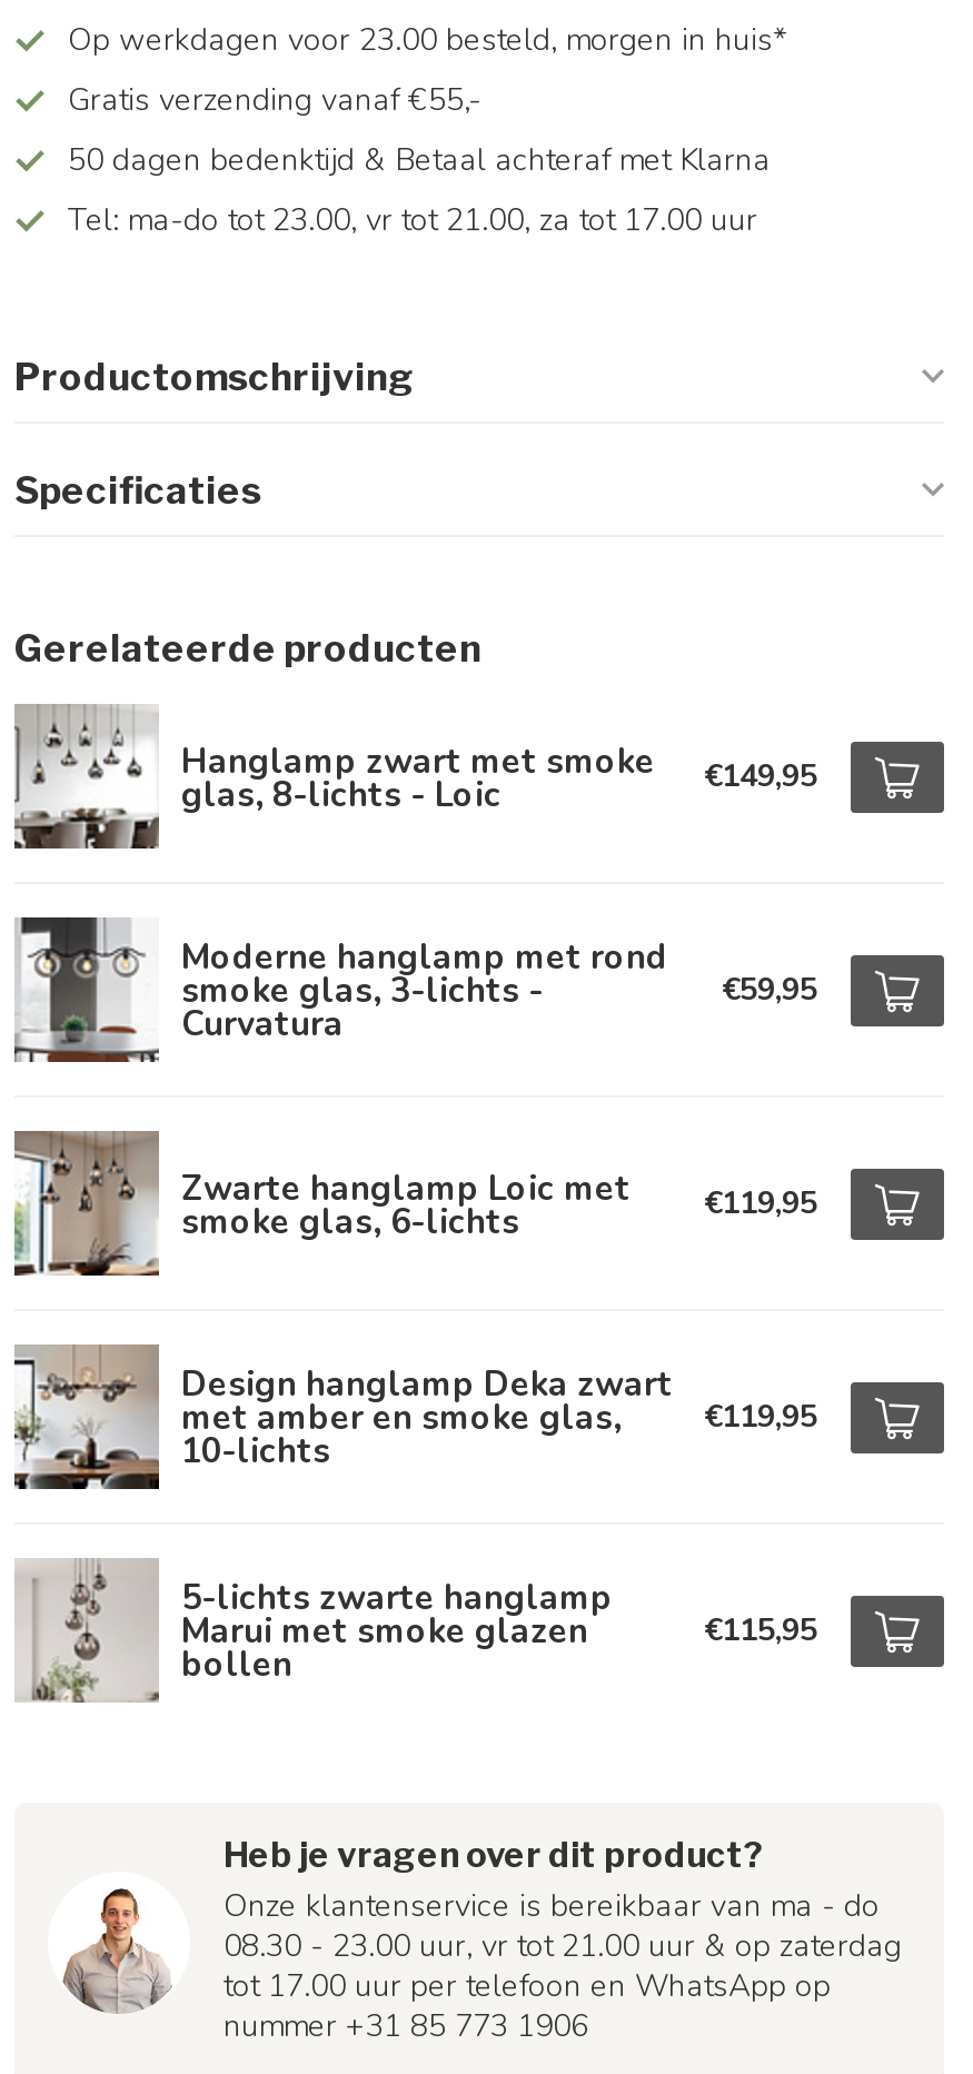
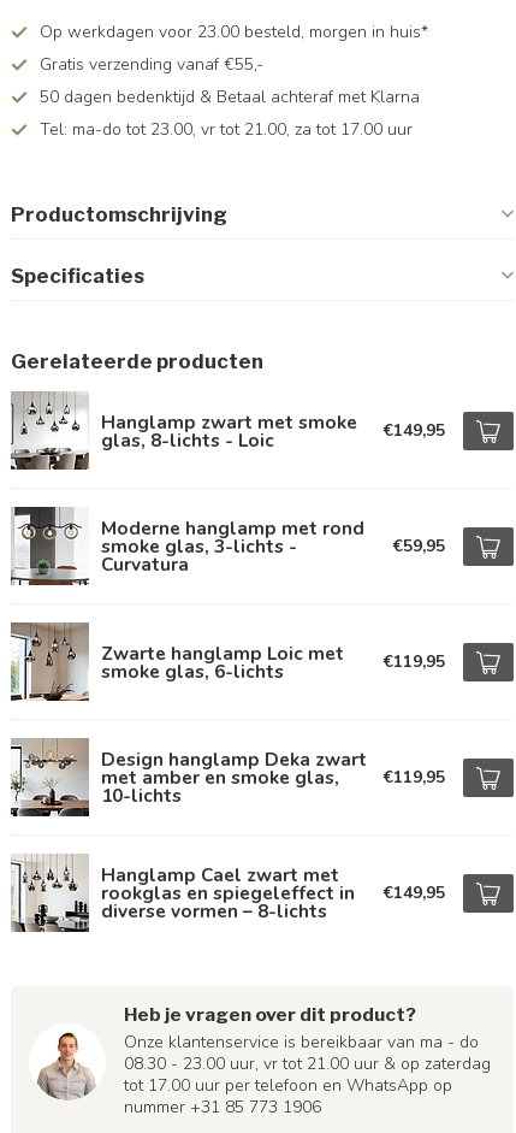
- [image]
- 5-lichts zwarte hanglamp
- Marui met smoke glazen
- bollen
+ [image]
+ Hanglamp Cael zwart met
+ rookglas en spiegeleffect in
+ diverse vormen – 8-lichts

- €115,95
+ €149,95
